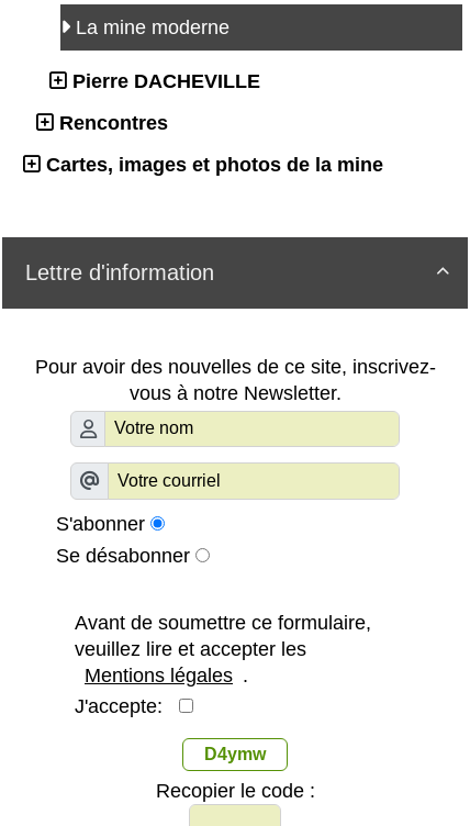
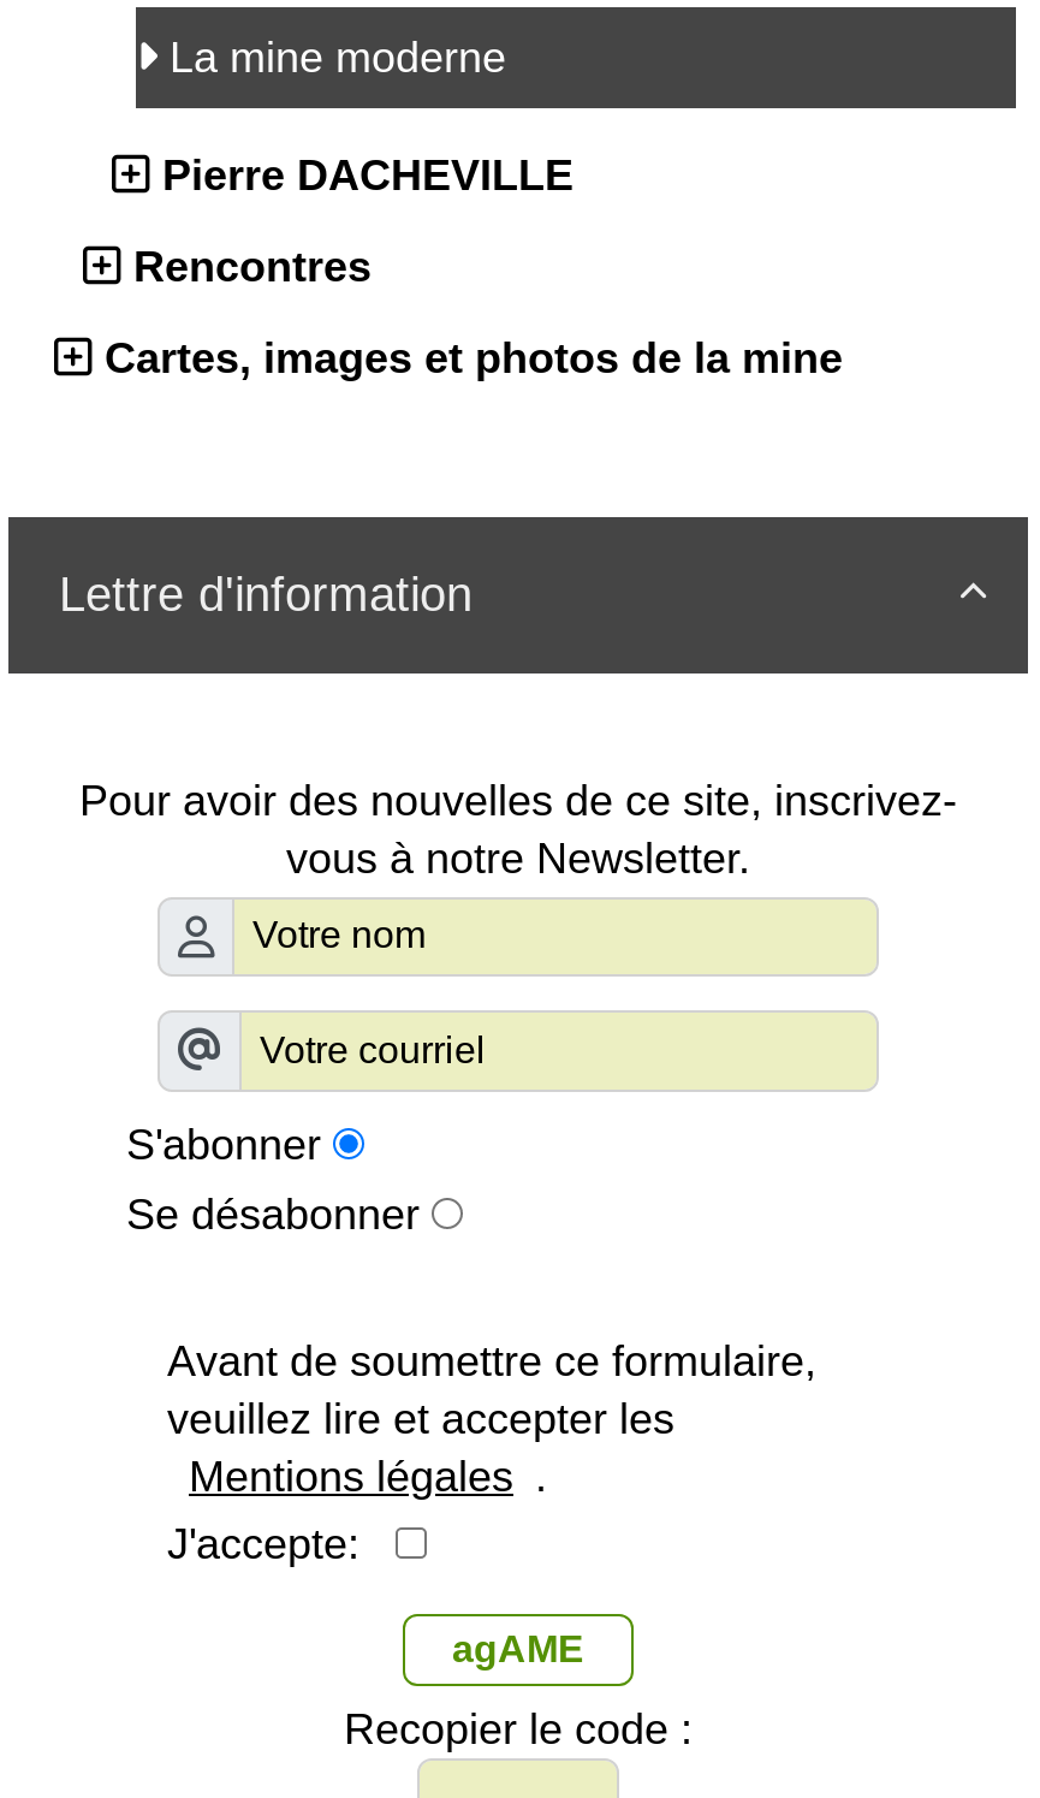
- D4ymw
+ agAME
